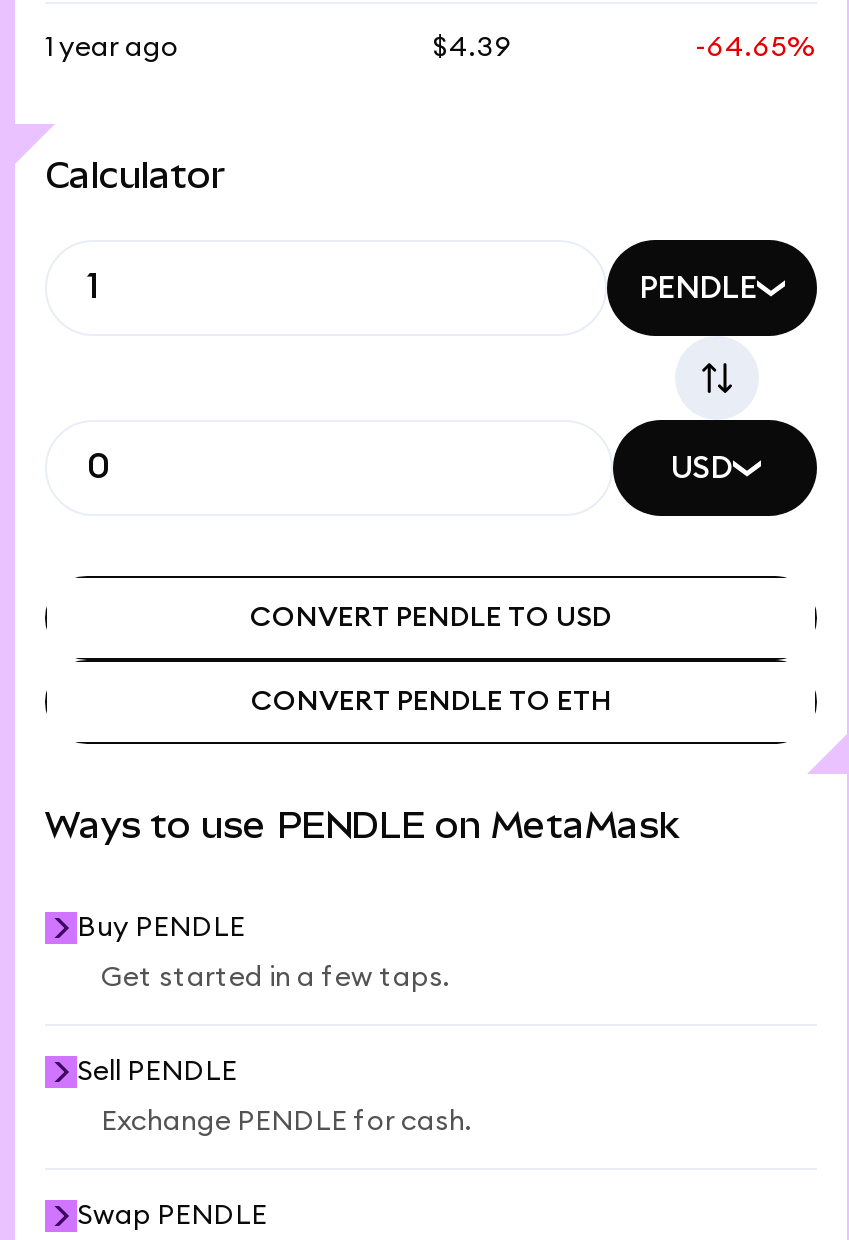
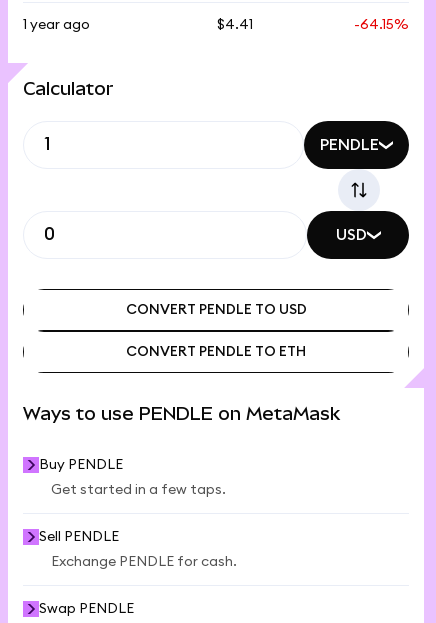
- $4.39
+ $4.41

- -64.65%
+ -64.15%
